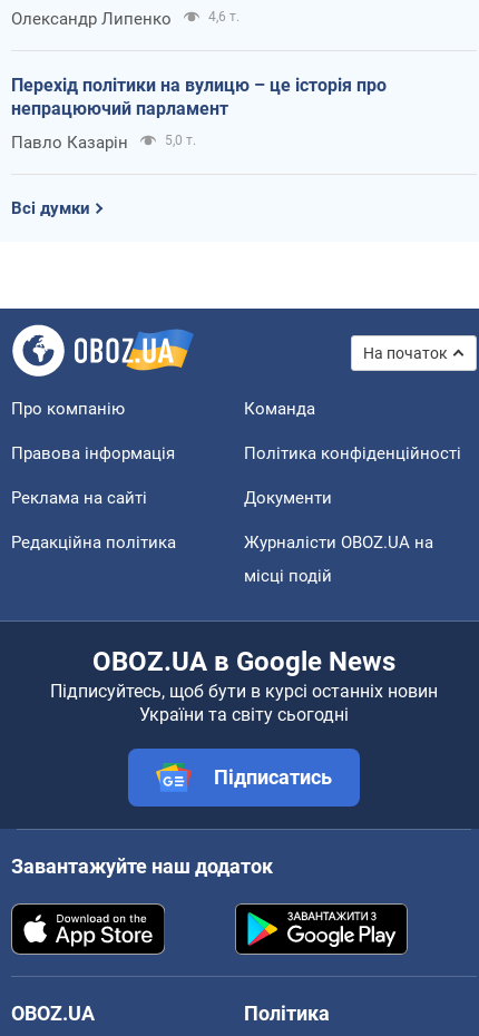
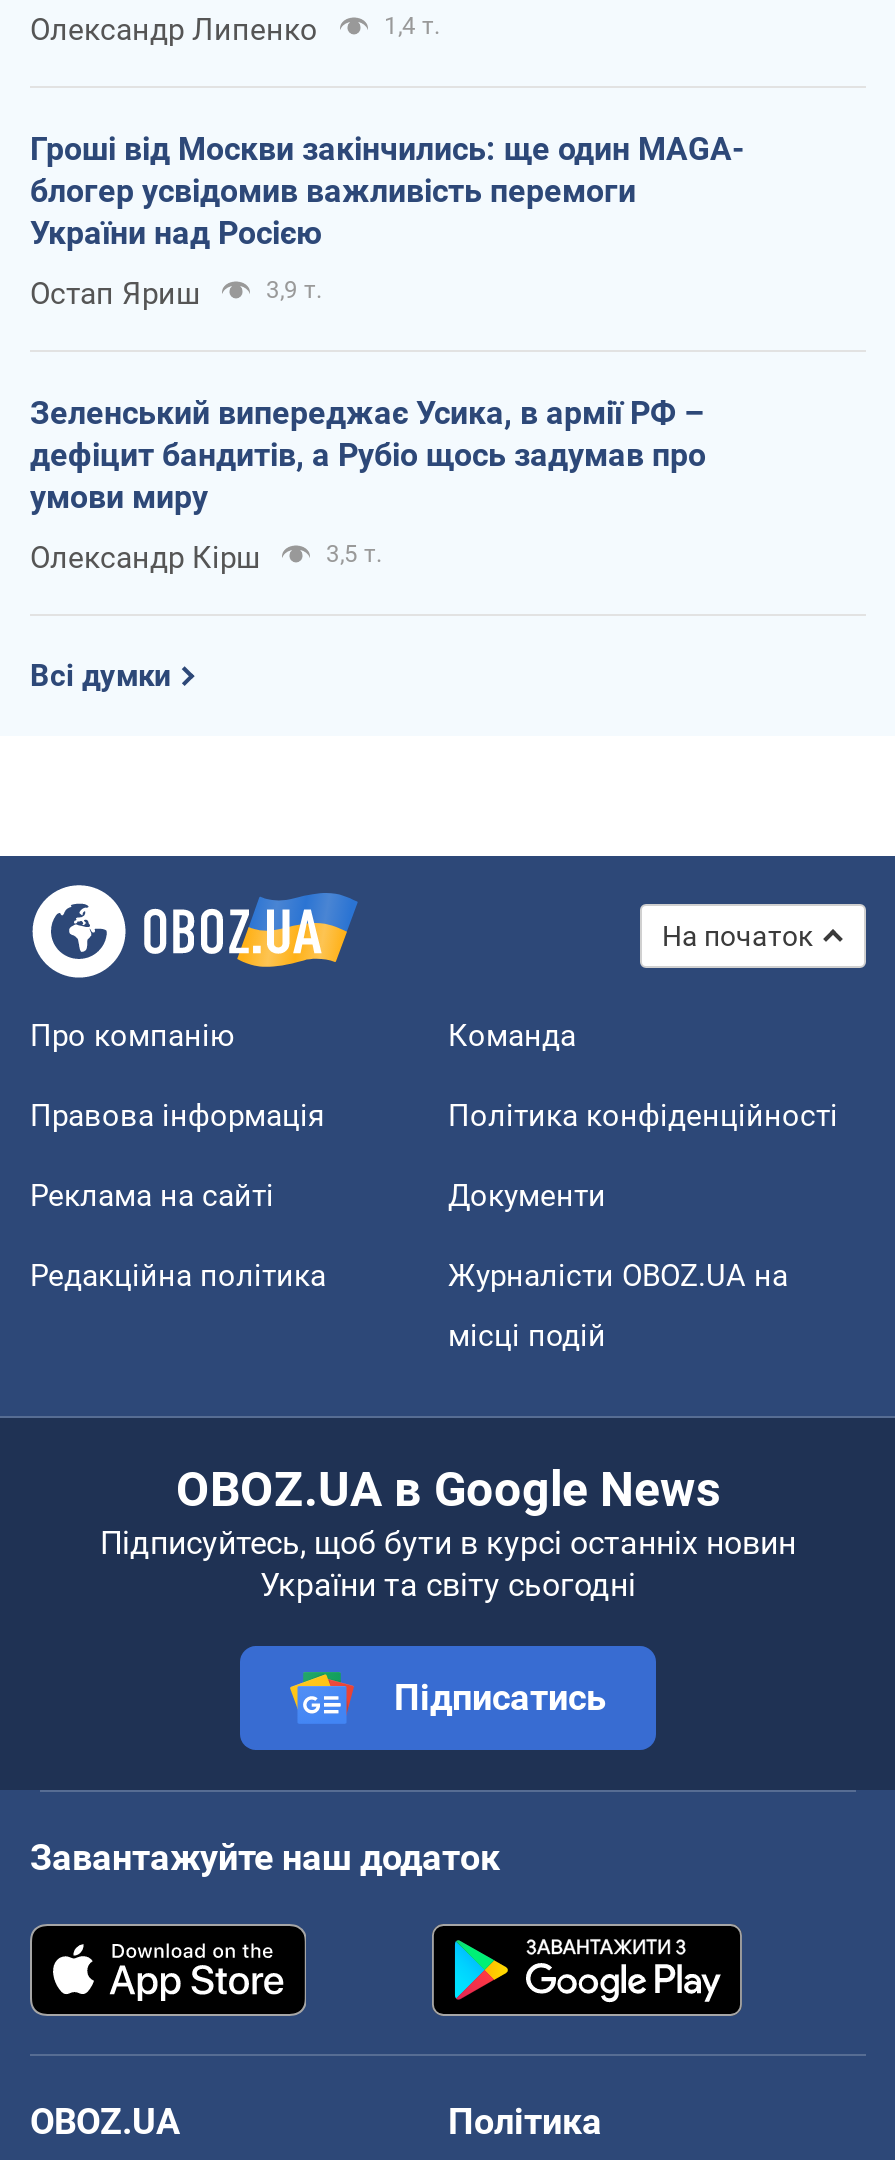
- 4,6 т.
- Перехід політики на вулицю – це історія про
- непрацюючий парламент
- Павло Казарін
- 5,0 т.
+ 1,4 т.
+ Гроші від Москви закінчились: ще один MAGA-
+ блогер усвідомив важливість перемоги
+ України над Росією
+ Остап Яриш
+ 3,9 т.
+ Зеленський випереджає Усика, в армії РФ –
+ дефіцит бандитів, а Рубіо щось задумав про
+ умови миру
+ Олександр Кірш
+ 3,5 т.
